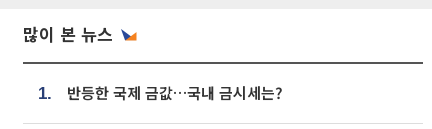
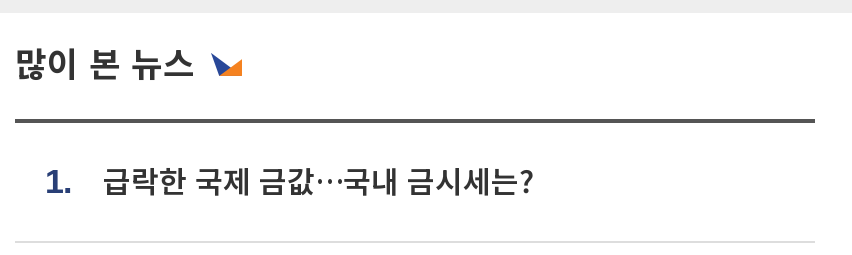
- 반등한 국제 금값…국내 금시세는?
+ 급락한 국제 금값…국내 금시세는?
